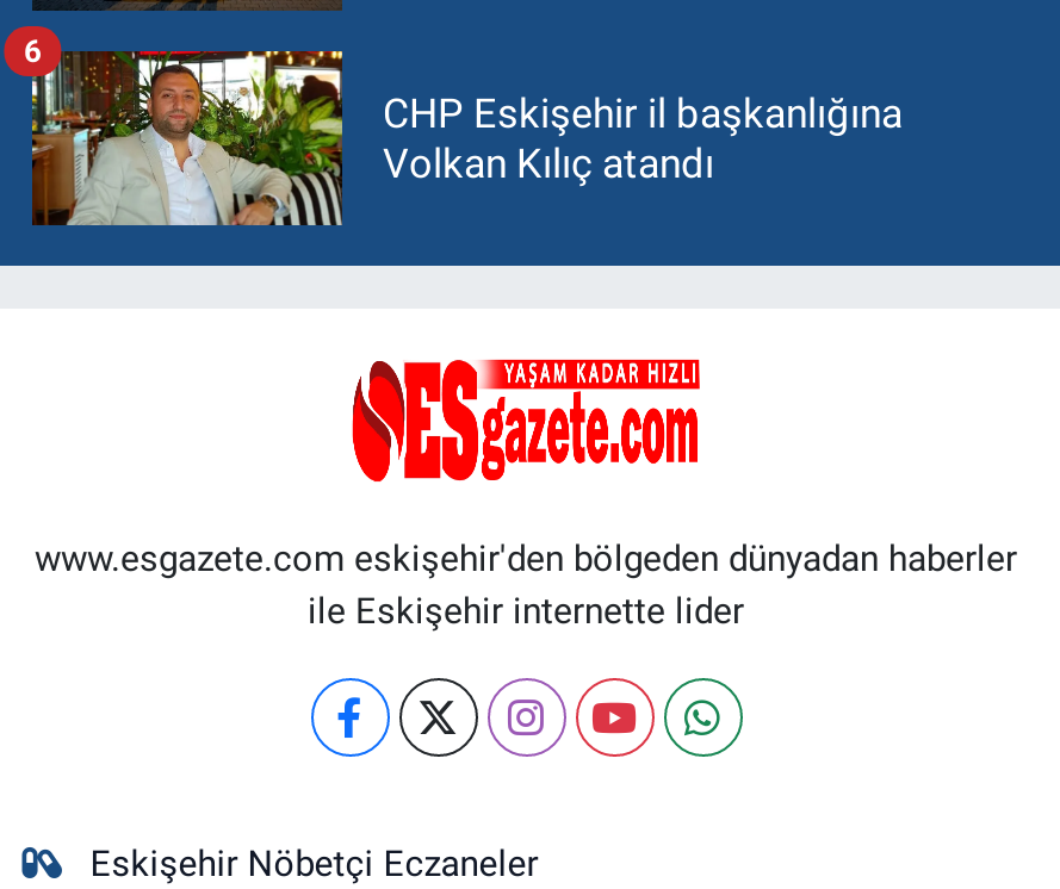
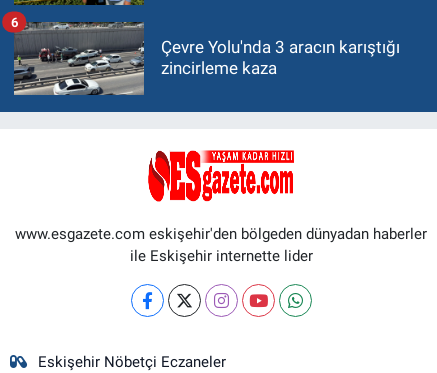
- [image]
- CHP Eskişehir il başkanlığına
- Volkan Kılıç atandı
+ [image]
+ Çevre Yolu'nda 3 aracın karıştığı
+ zincirleme kaza
